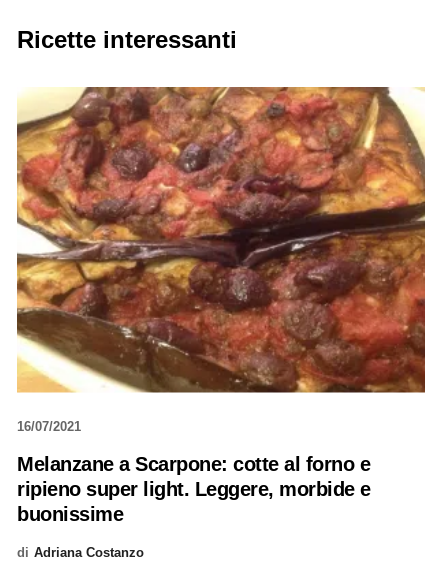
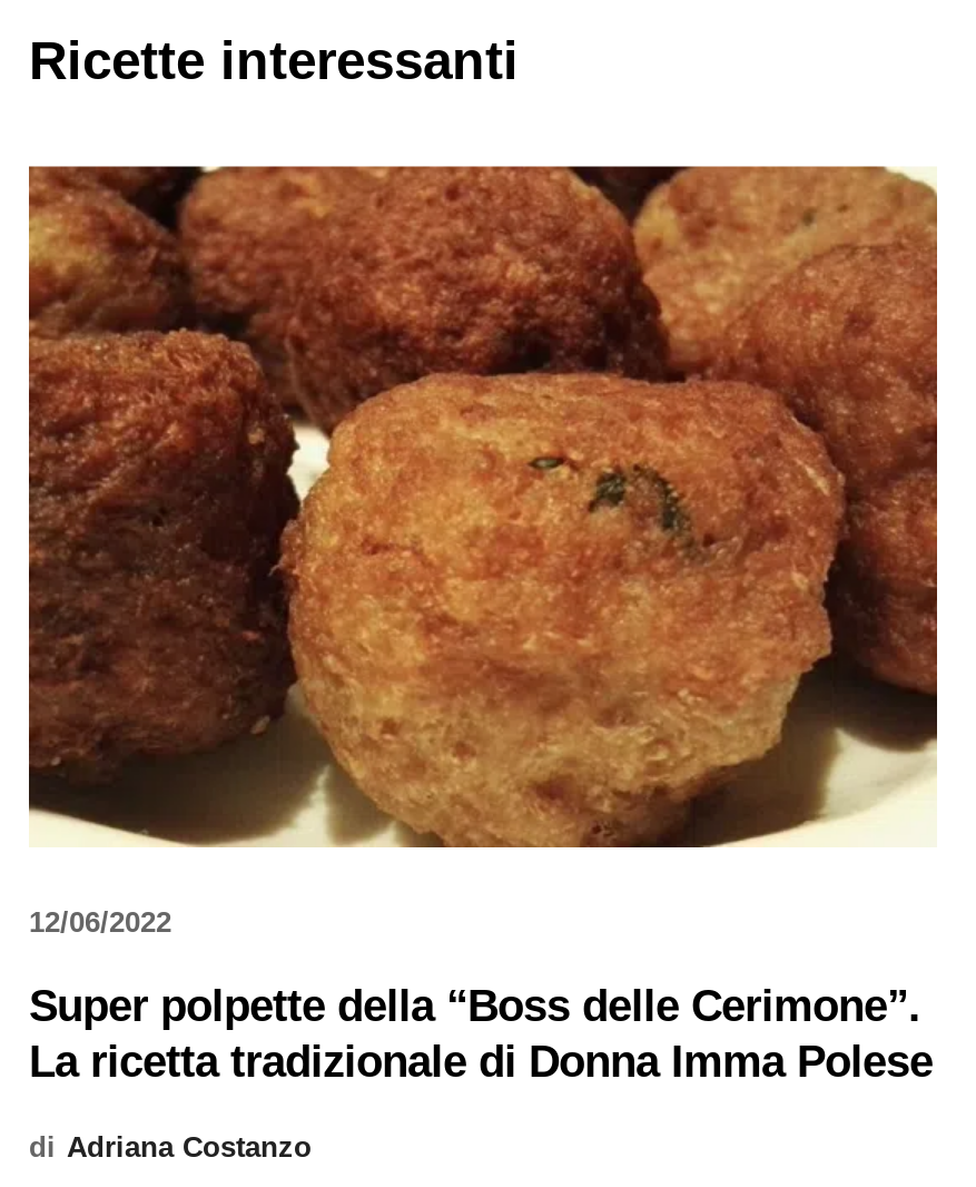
- [image]
- 16/07/2021
+ [image]
+ 12/06/2022

- Melanzane a Scarpone: cotte al forno e
- ripieno super light. Leggere, morbide e
- buonissime
+ Super polpette della “Boss delle Cerimone”.
+ La ricetta tradizionale di Donna Imma Polese
